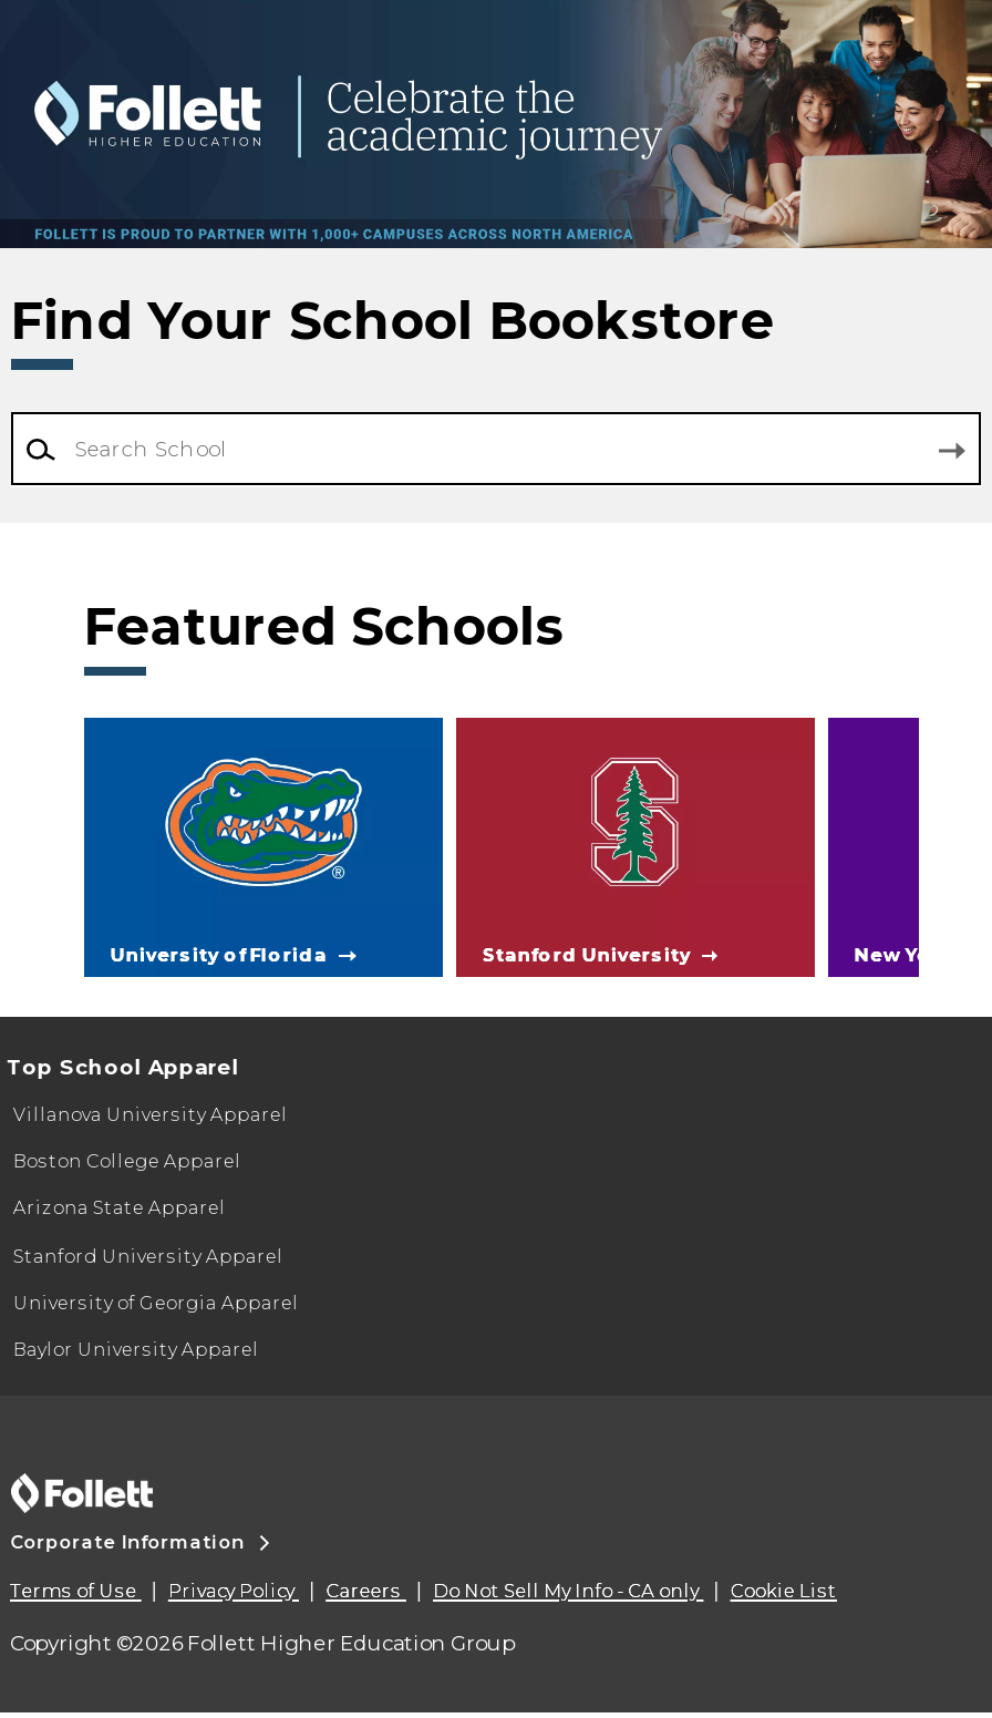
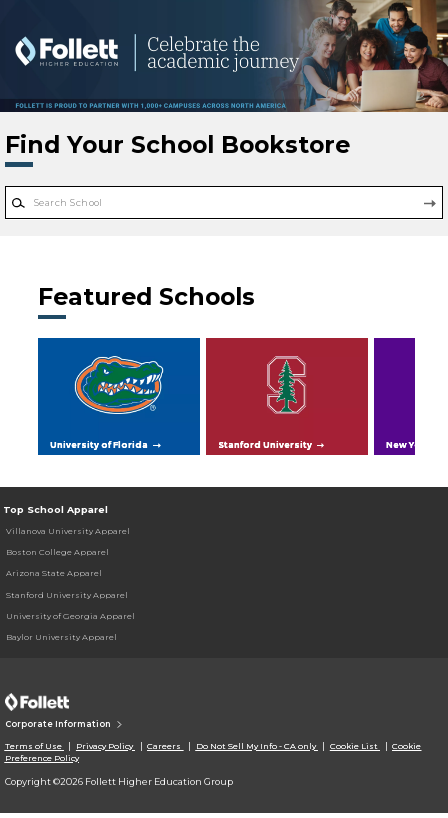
+ Cookie
+ Preference Policy
